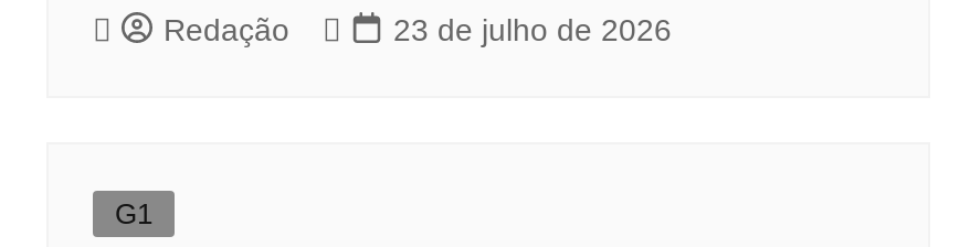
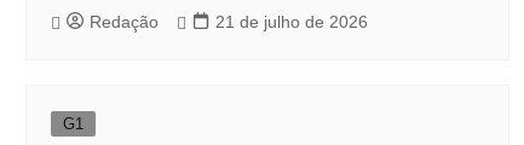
- 23 de julho de 2026
+ 21 de julho de 2026
